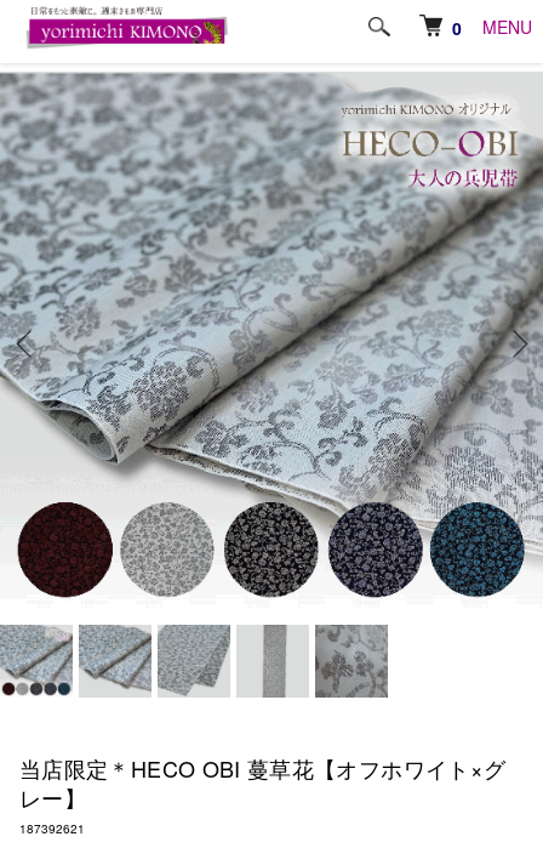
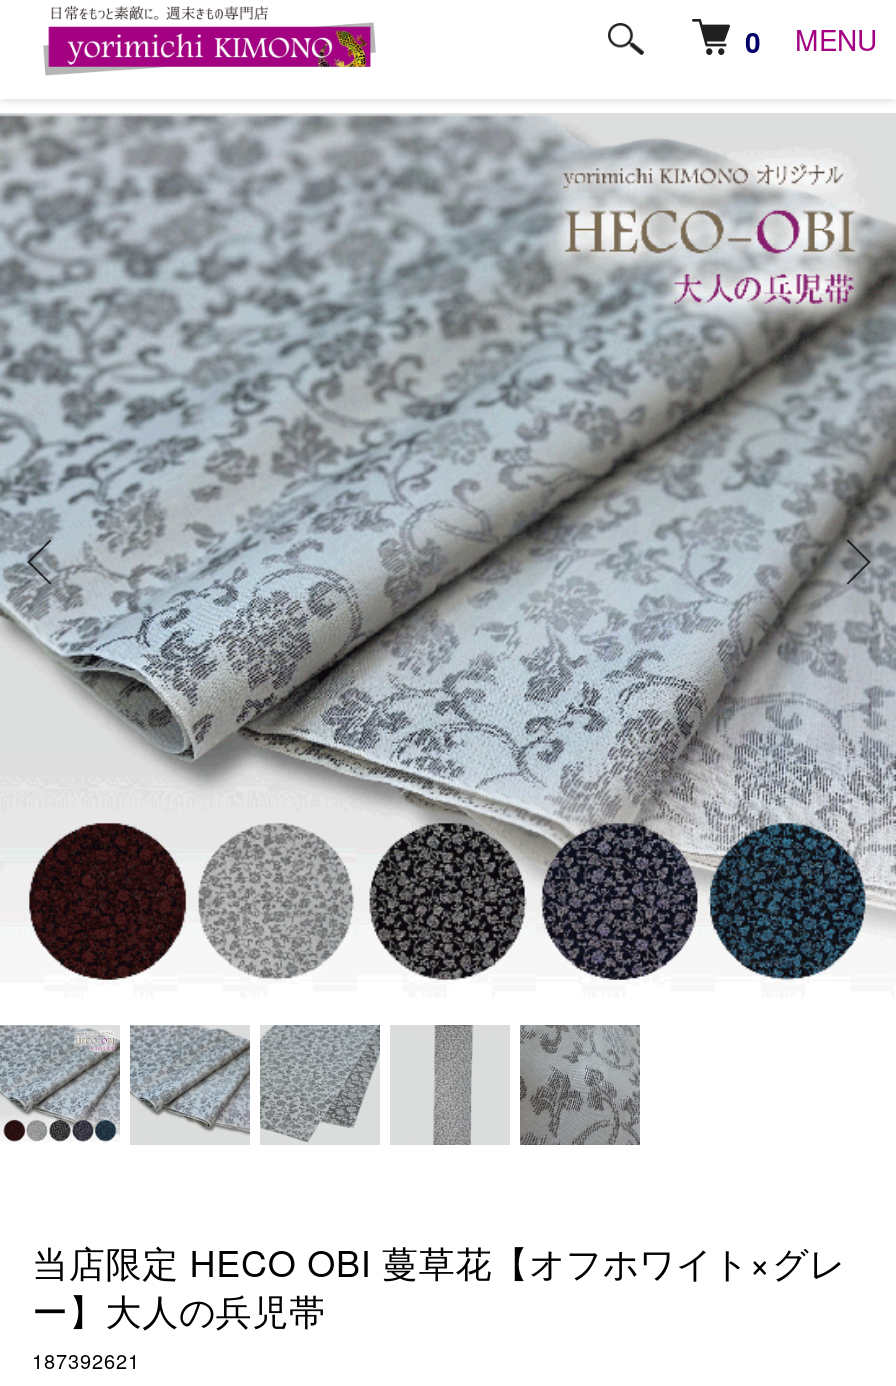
- 当店限定＊HECO OBI 蔓草花【オフホワイト×グ
- レー】
+ 当店限定 HECO OBI 蔓草花【オフホワイト×グレ
+ ー】大人の兵児帯
